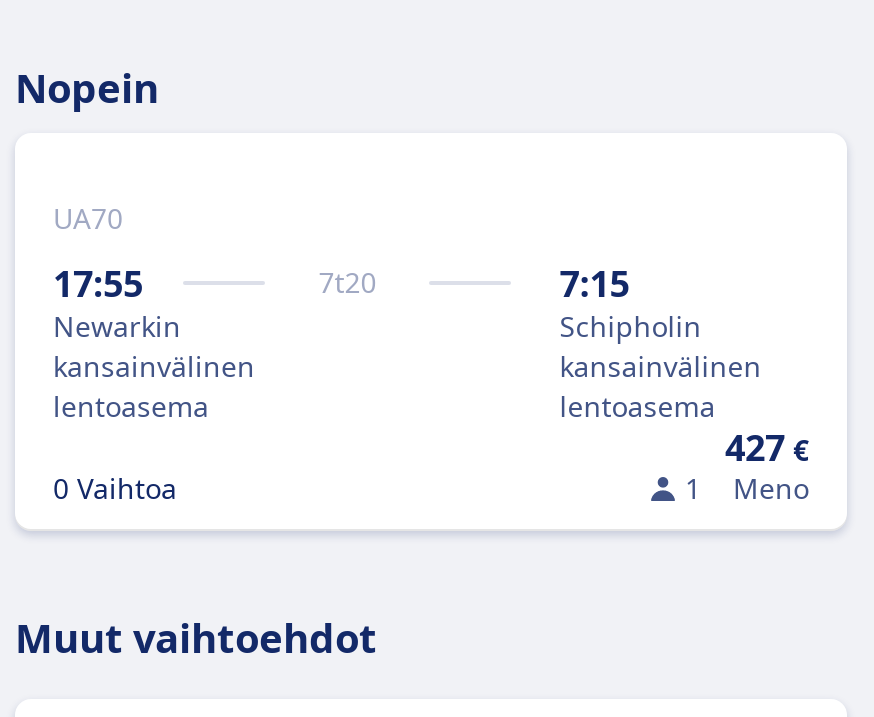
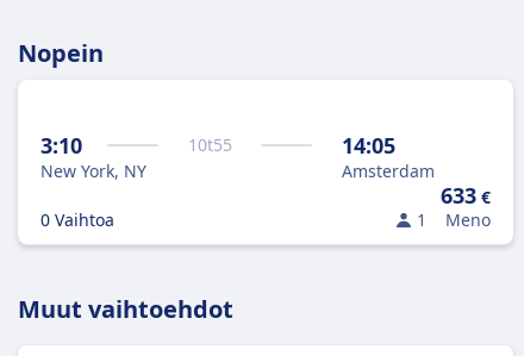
- UA70
- 17:55
- 7t20
- Newarkin
- kansainvälinen
- lentoasema
+ 3:10
+ 10t55
+ New York, NY

- 7:15
- Schipholin
- kansainvälinen
- lentoasema
- 427 €
+ 14:05
+ Amsterdam
+ 633 €
